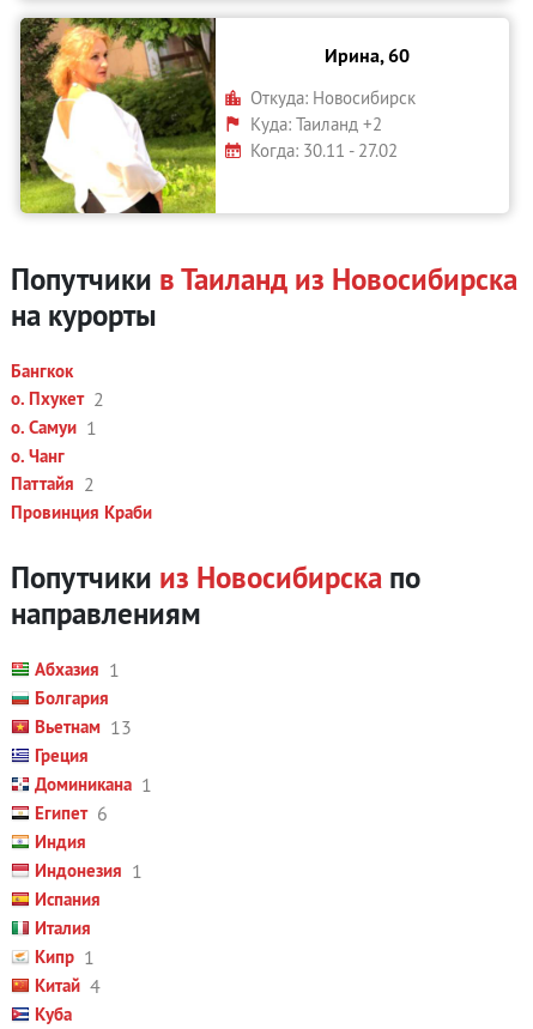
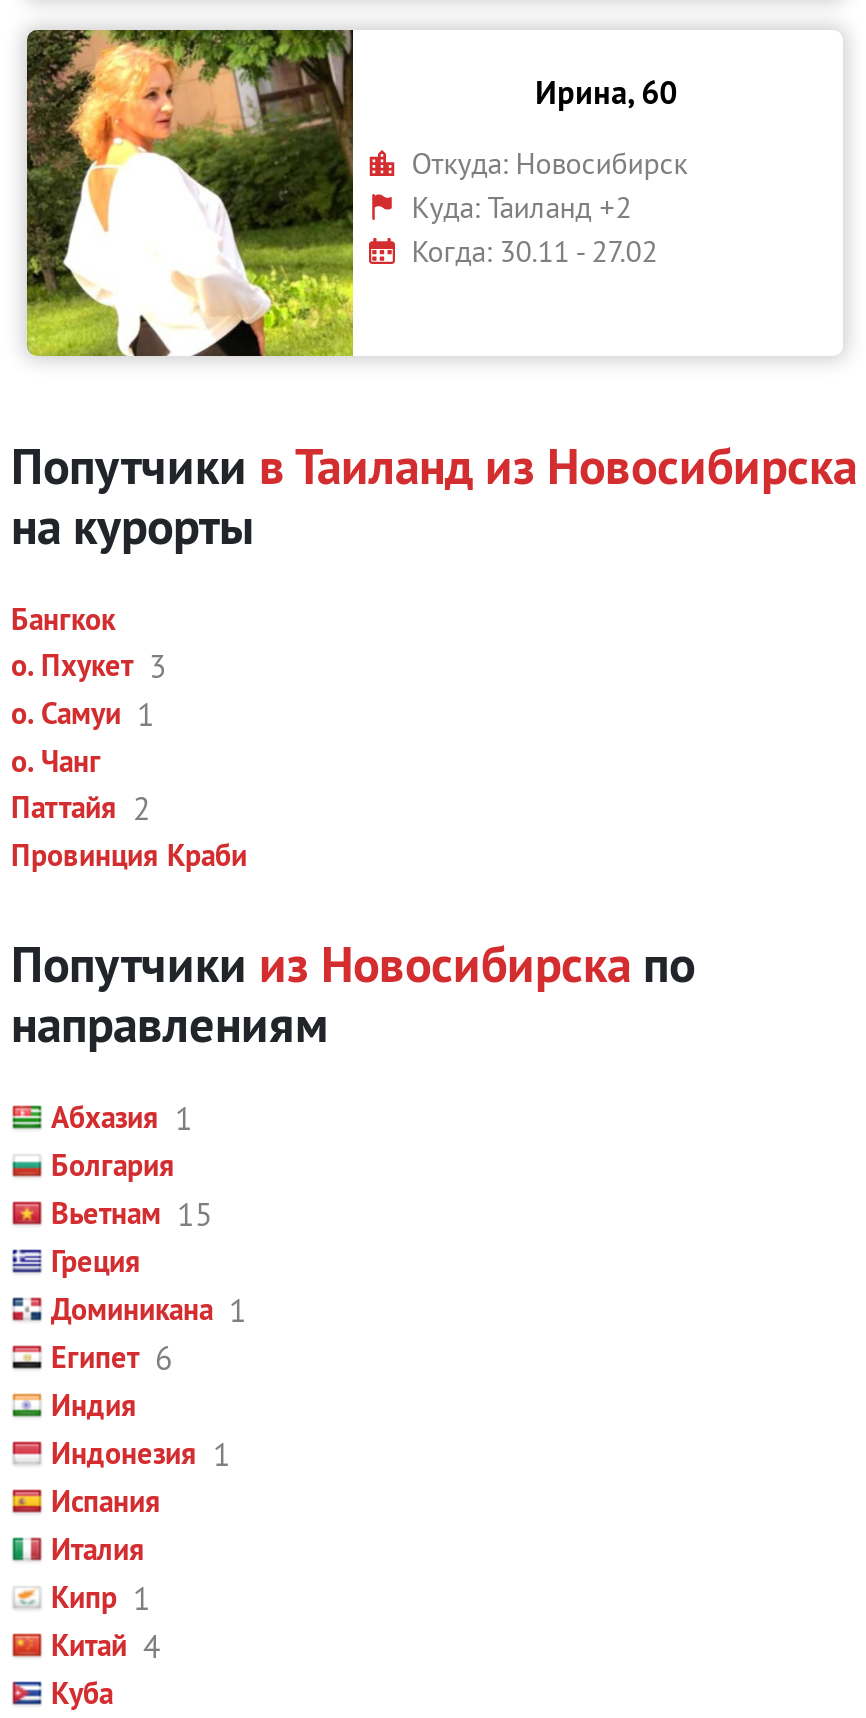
- о. Пхукет 2
+ о. Пхукет 3

- Вьетнам 13
+ Вьетнам 15
